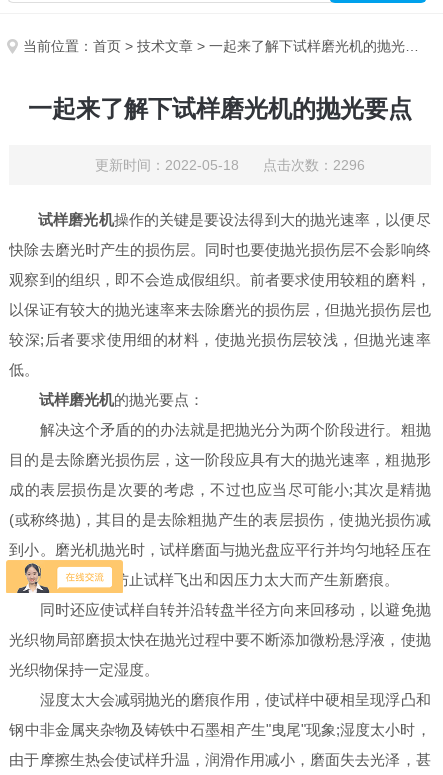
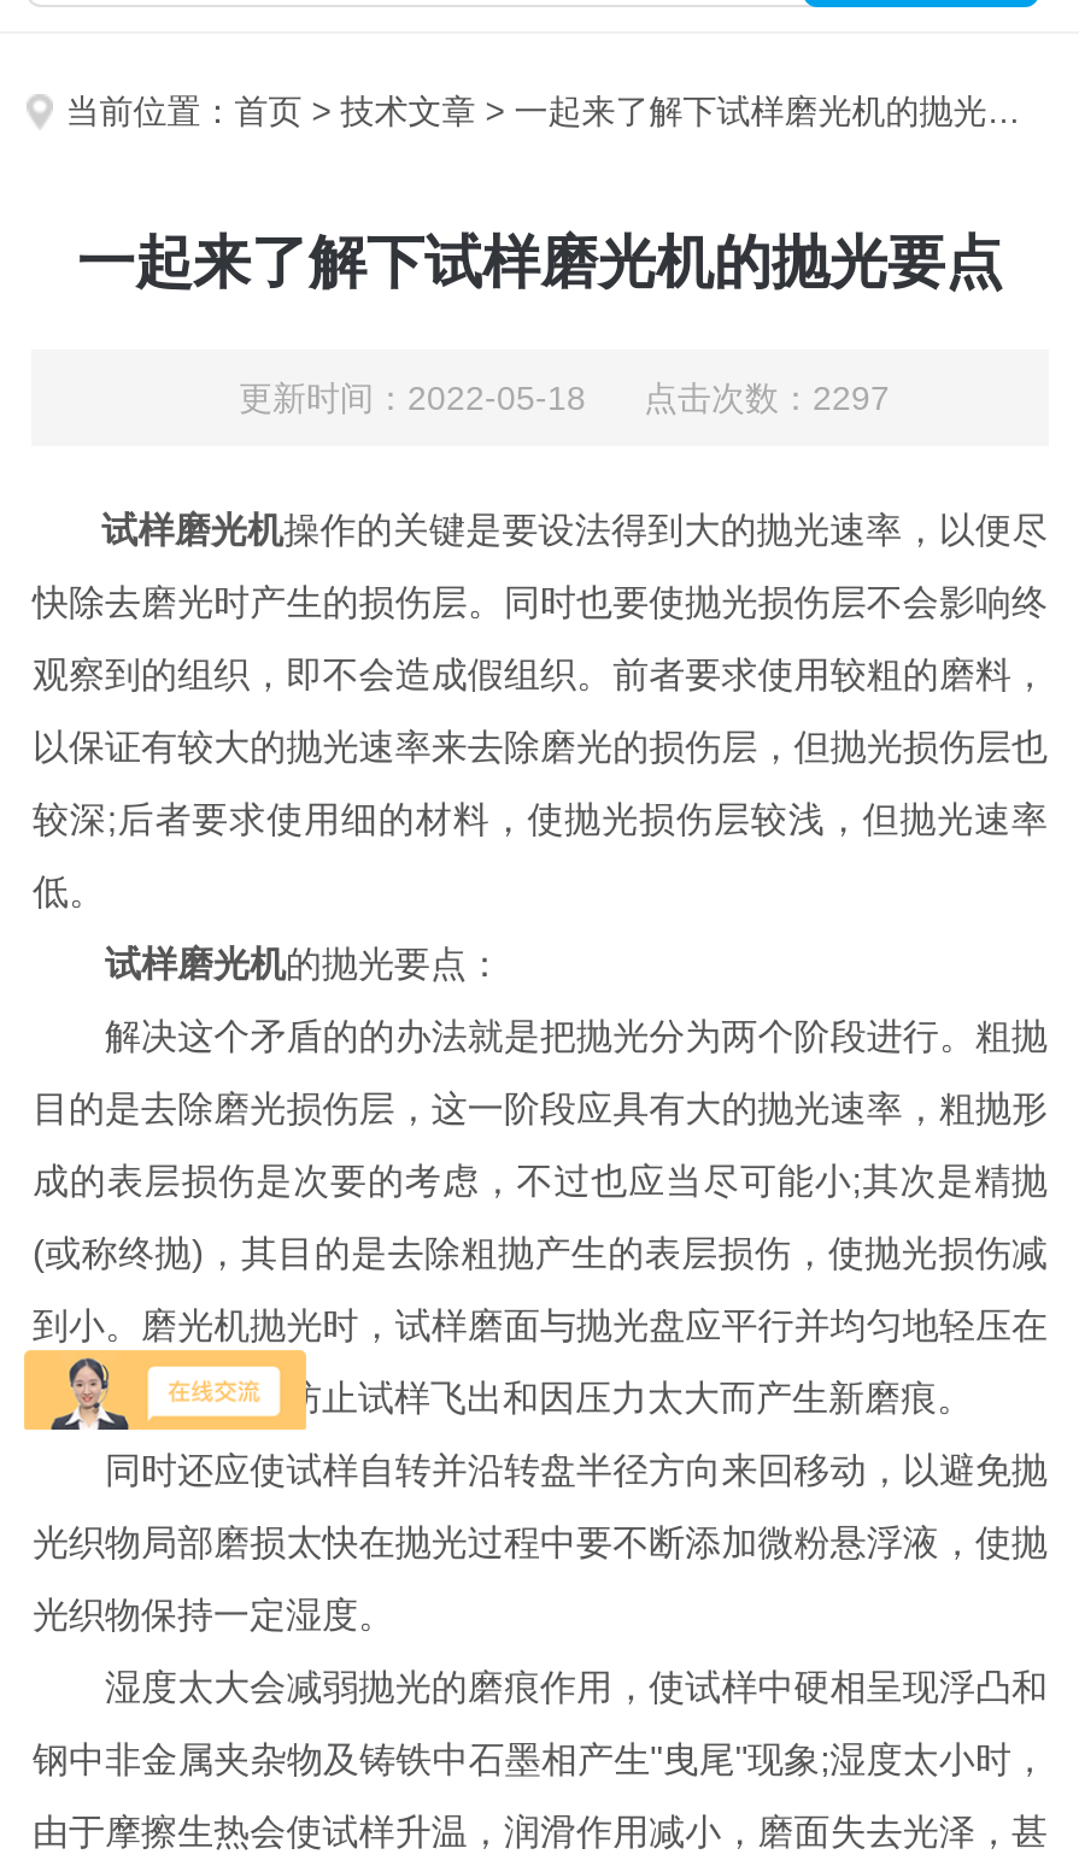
- 更新时间：2022-05-18 点击次数：2296
+ 更新时间：2022-05-18 点击次数：2297
